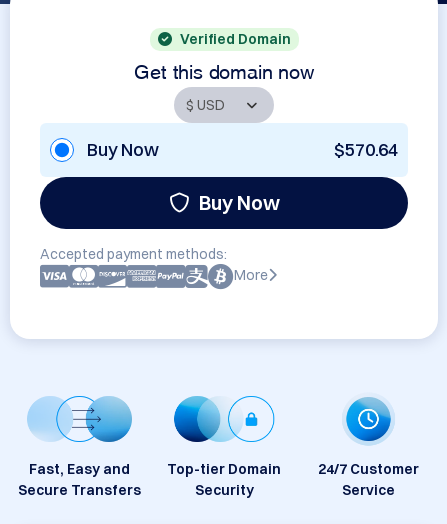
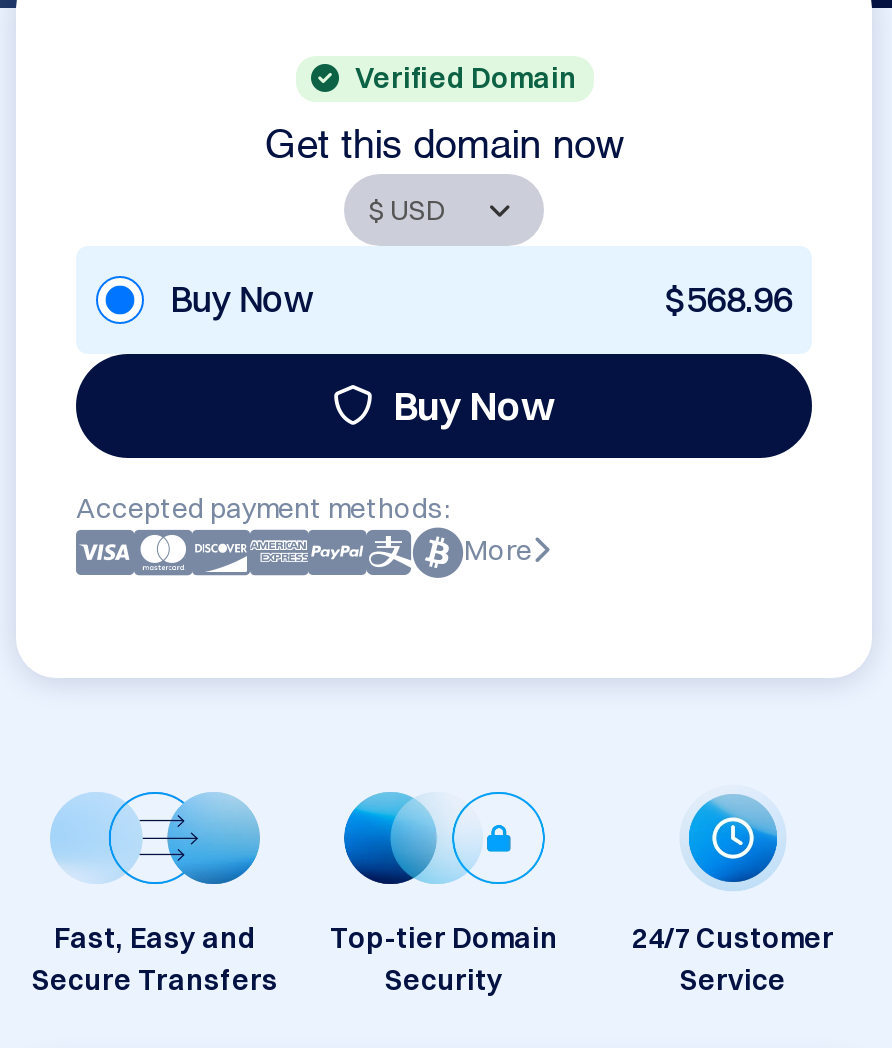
- $570.64
+ $568.96
